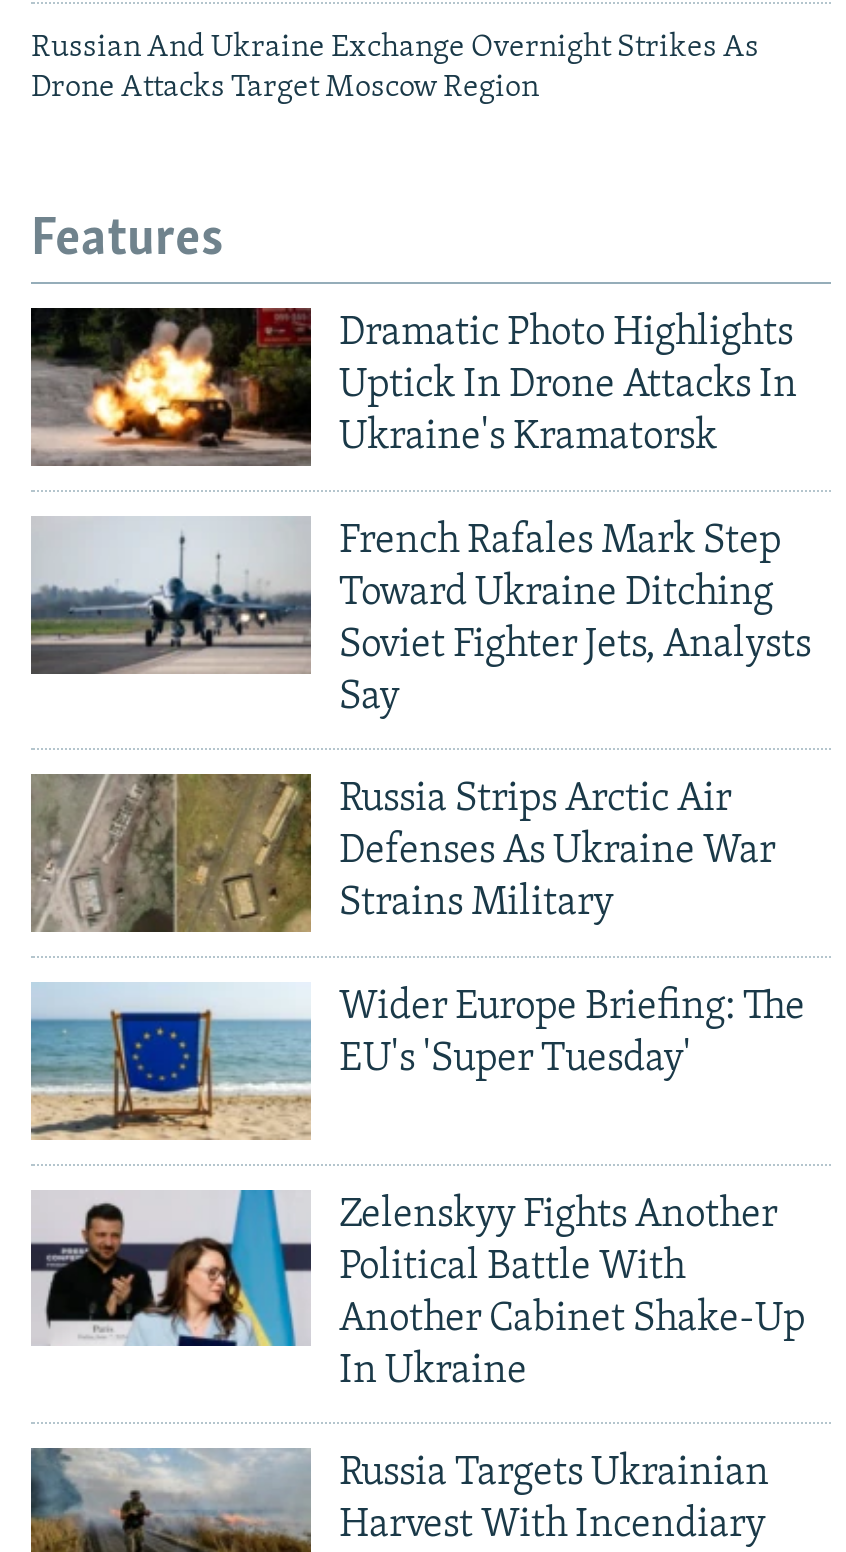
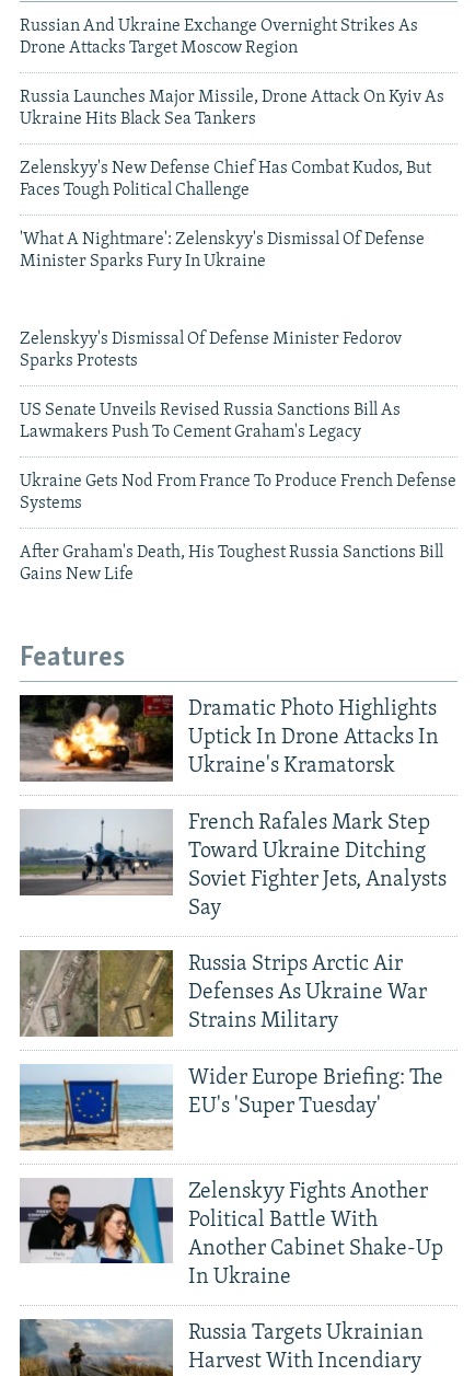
+ Russia Launches Major Missile, Drone Attack On Kyiv As
+ Ukraine Hits Black Sea Tankers
+ Zelenskyy's New Defense Chief Has Combat Kudos, But
+ Faces Tough Political Challenge
+ 'What A Nightmare': Zelenskyy's Dismissal Of Defense
+ Minister Sparks Fury In Ukraine

+ Zelenskyy's Dismissal Of Defense Minister Fedorov
+ Sparks Protests
+ US Senate Unveils Revised Russia Sanctions Bill As
+ Lawmakers Push To Cement Graham's Legacy
+ Ukraine Gets Nod From France To Produce French Defense
+ Systems
+ After Graham's Death, His Toughest Russia Sanctions Bill
+ Gains New Life
